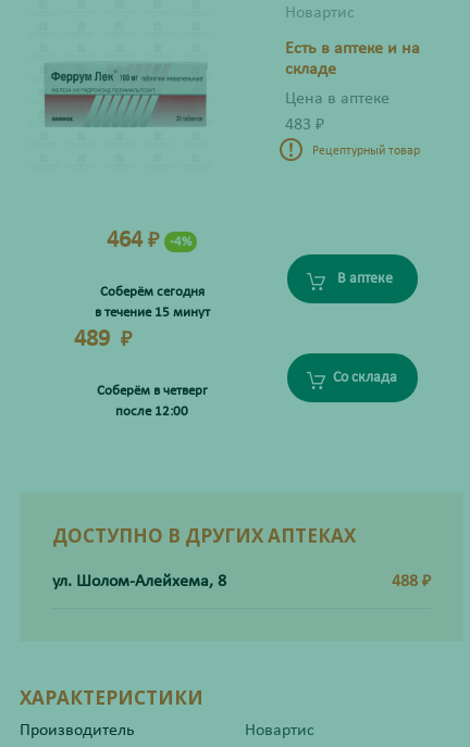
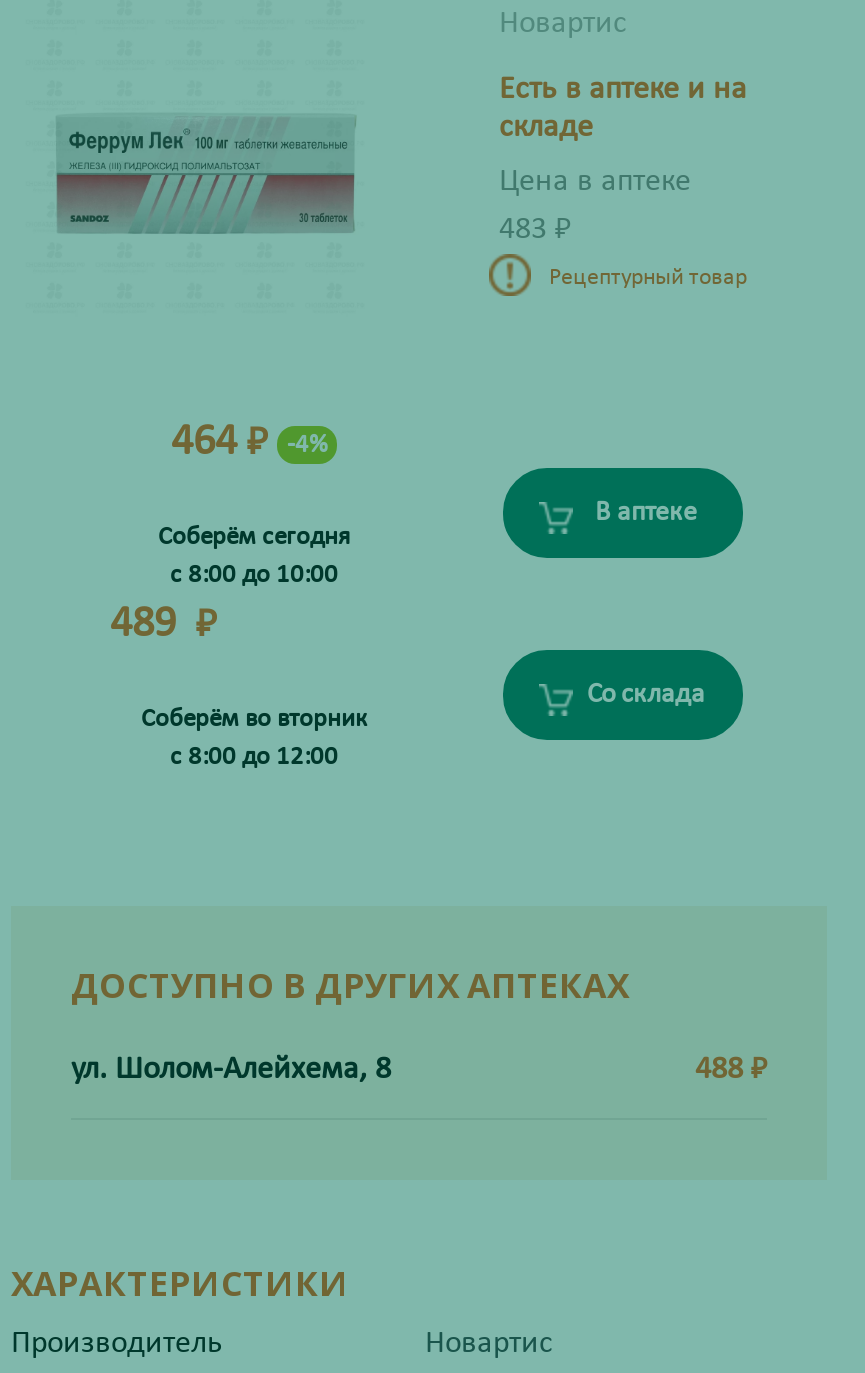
- в течение 15 минут
+ с 8:00 до 10:00

- Соберём в четверг
+ Соберём во вторник

- после 12:00
+ с 8:00 до 12:00
